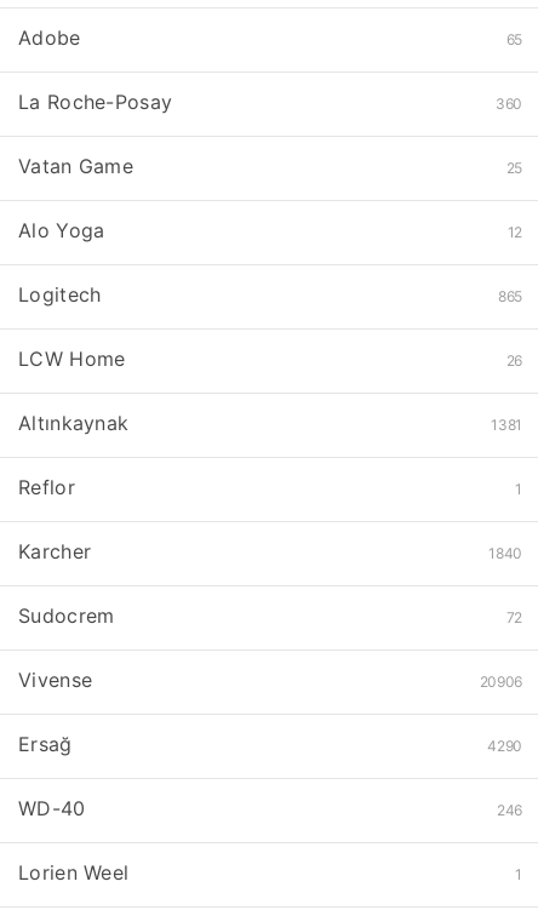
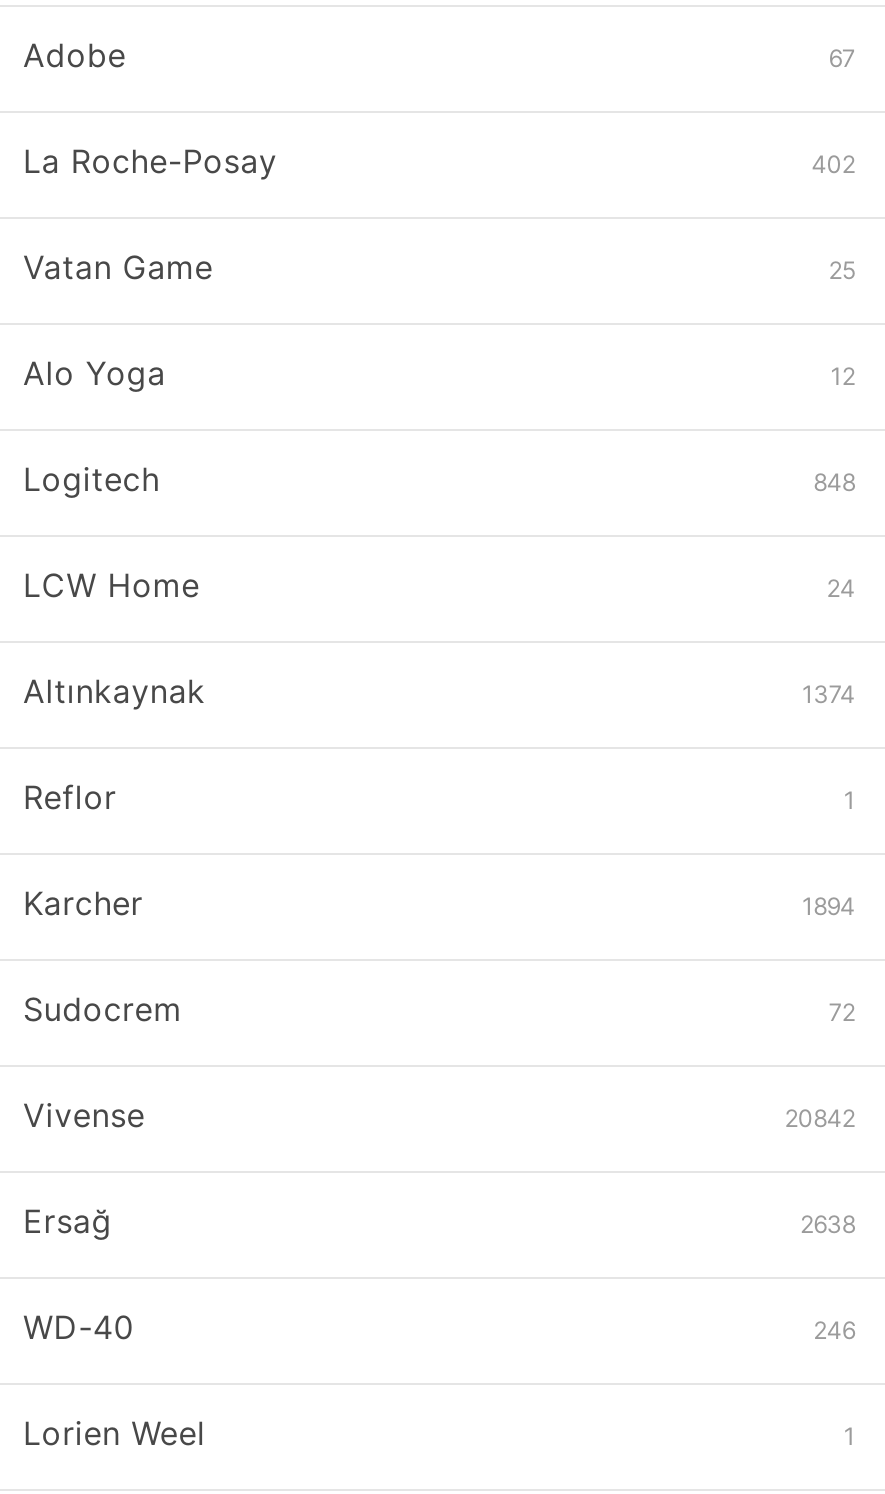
- 65
+ 67

- 360
+ 402

- 865
+ 848

- 26
+ 24

- 1381
+ 1374

- 1840
+ 1894

- 20906
+ 20842

- 4290
+ 2638
